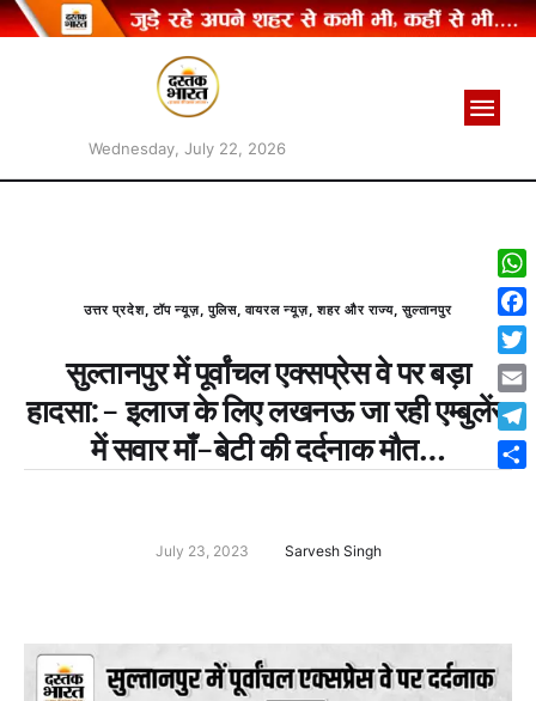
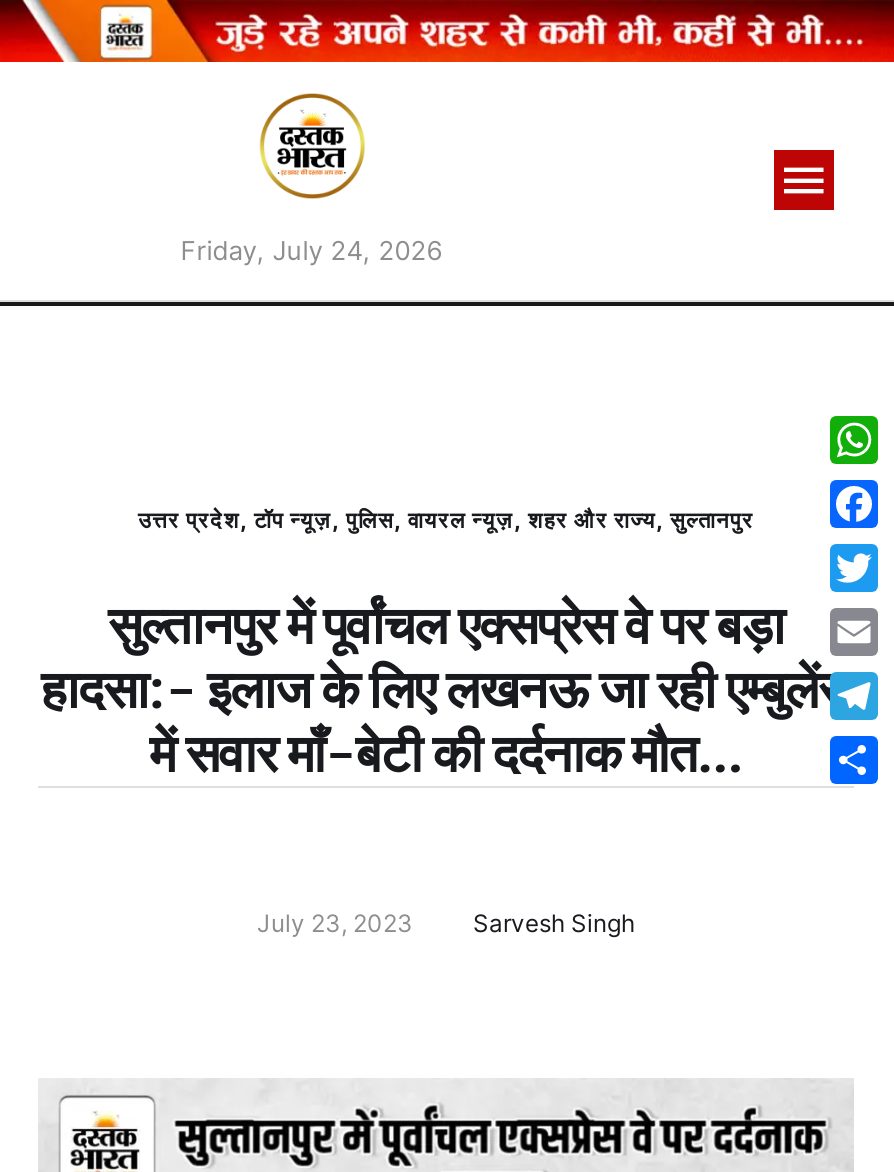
- Wednesday, July 22, 2026
+ Friday, July 24, 2026
